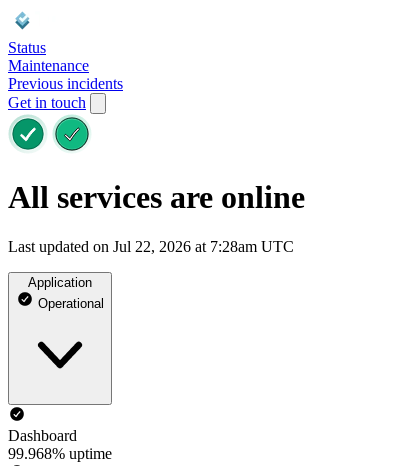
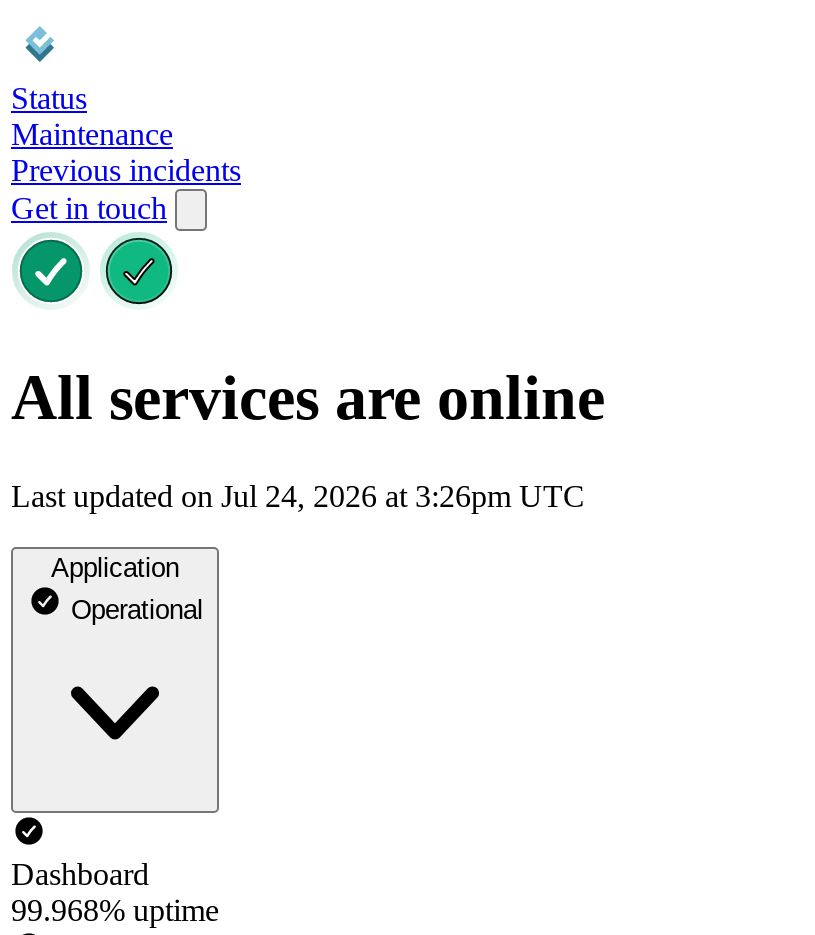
- Last updated on Jul 22, 2026 at 7:28am UTC
+ Last updated on Jul 24, 2026 at 3:26pm UTC
